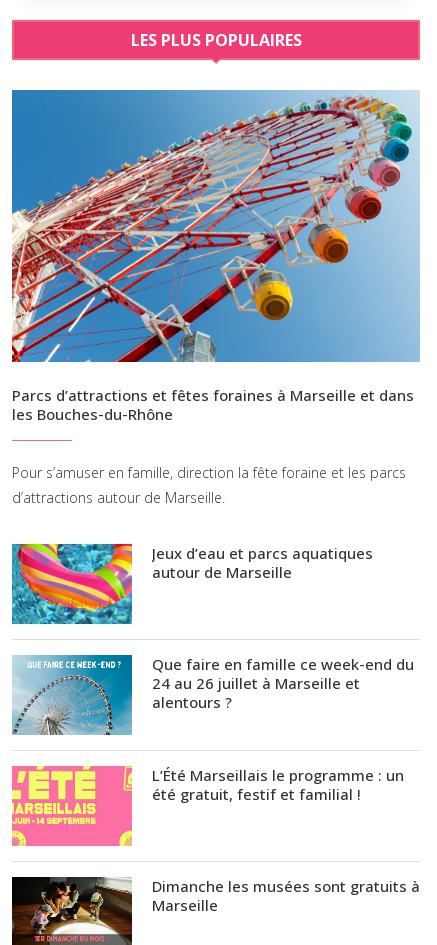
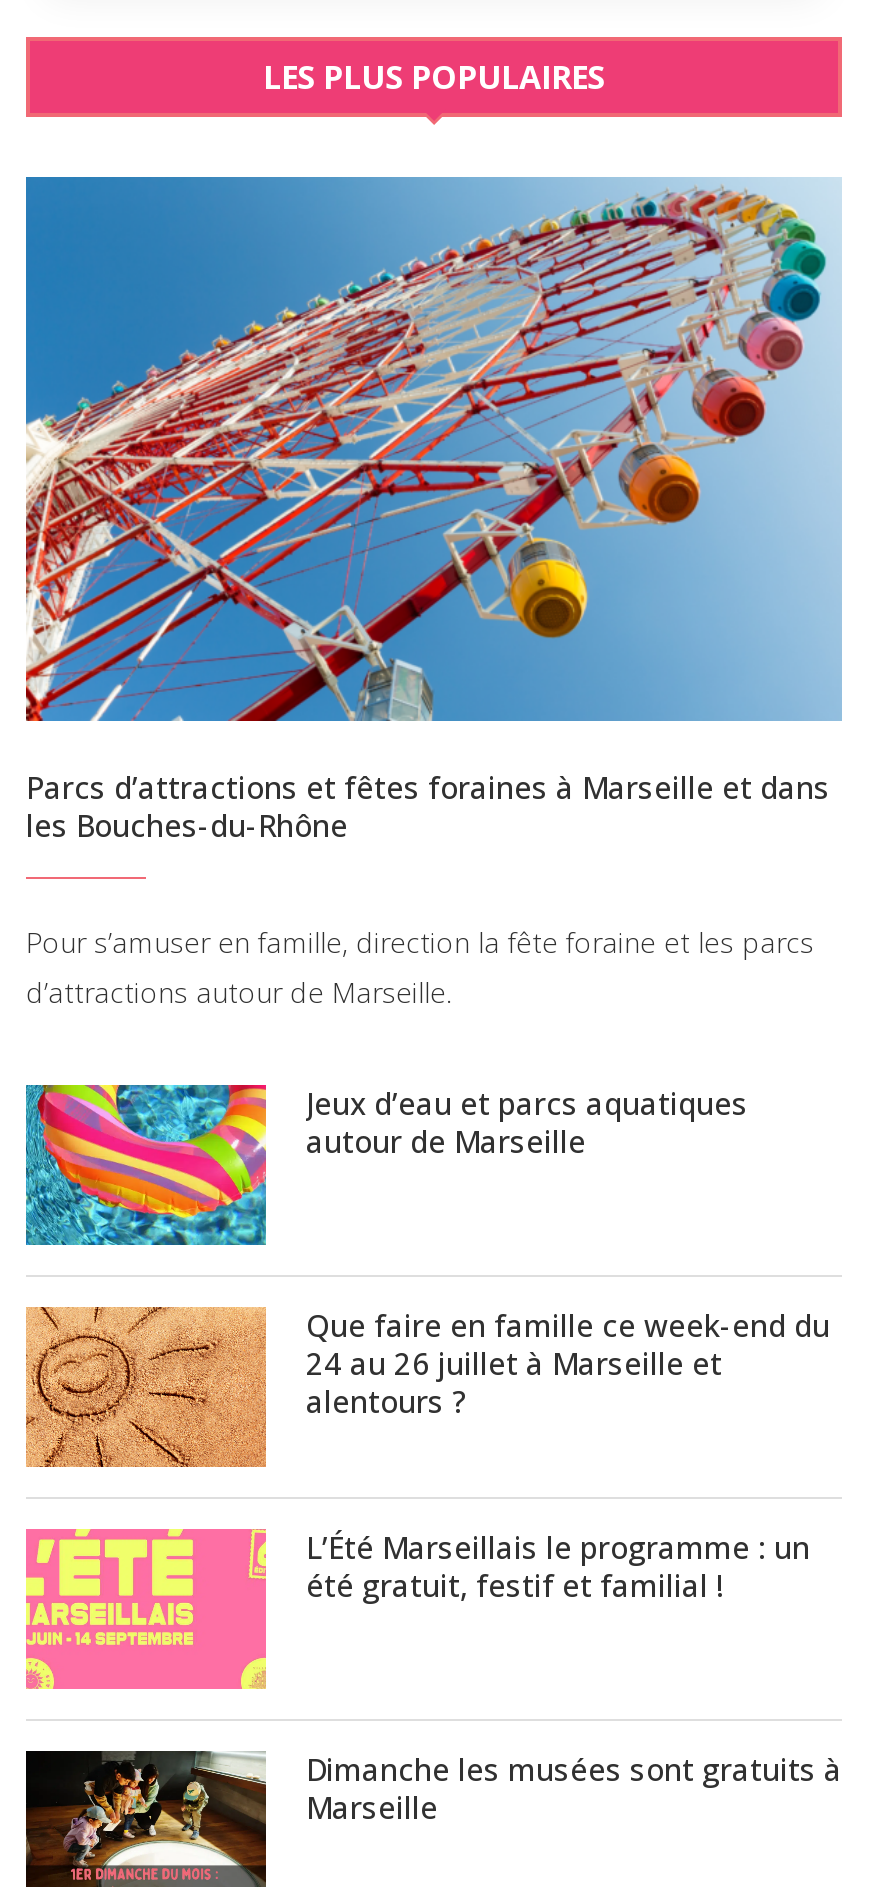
- [image]
+ [image]
